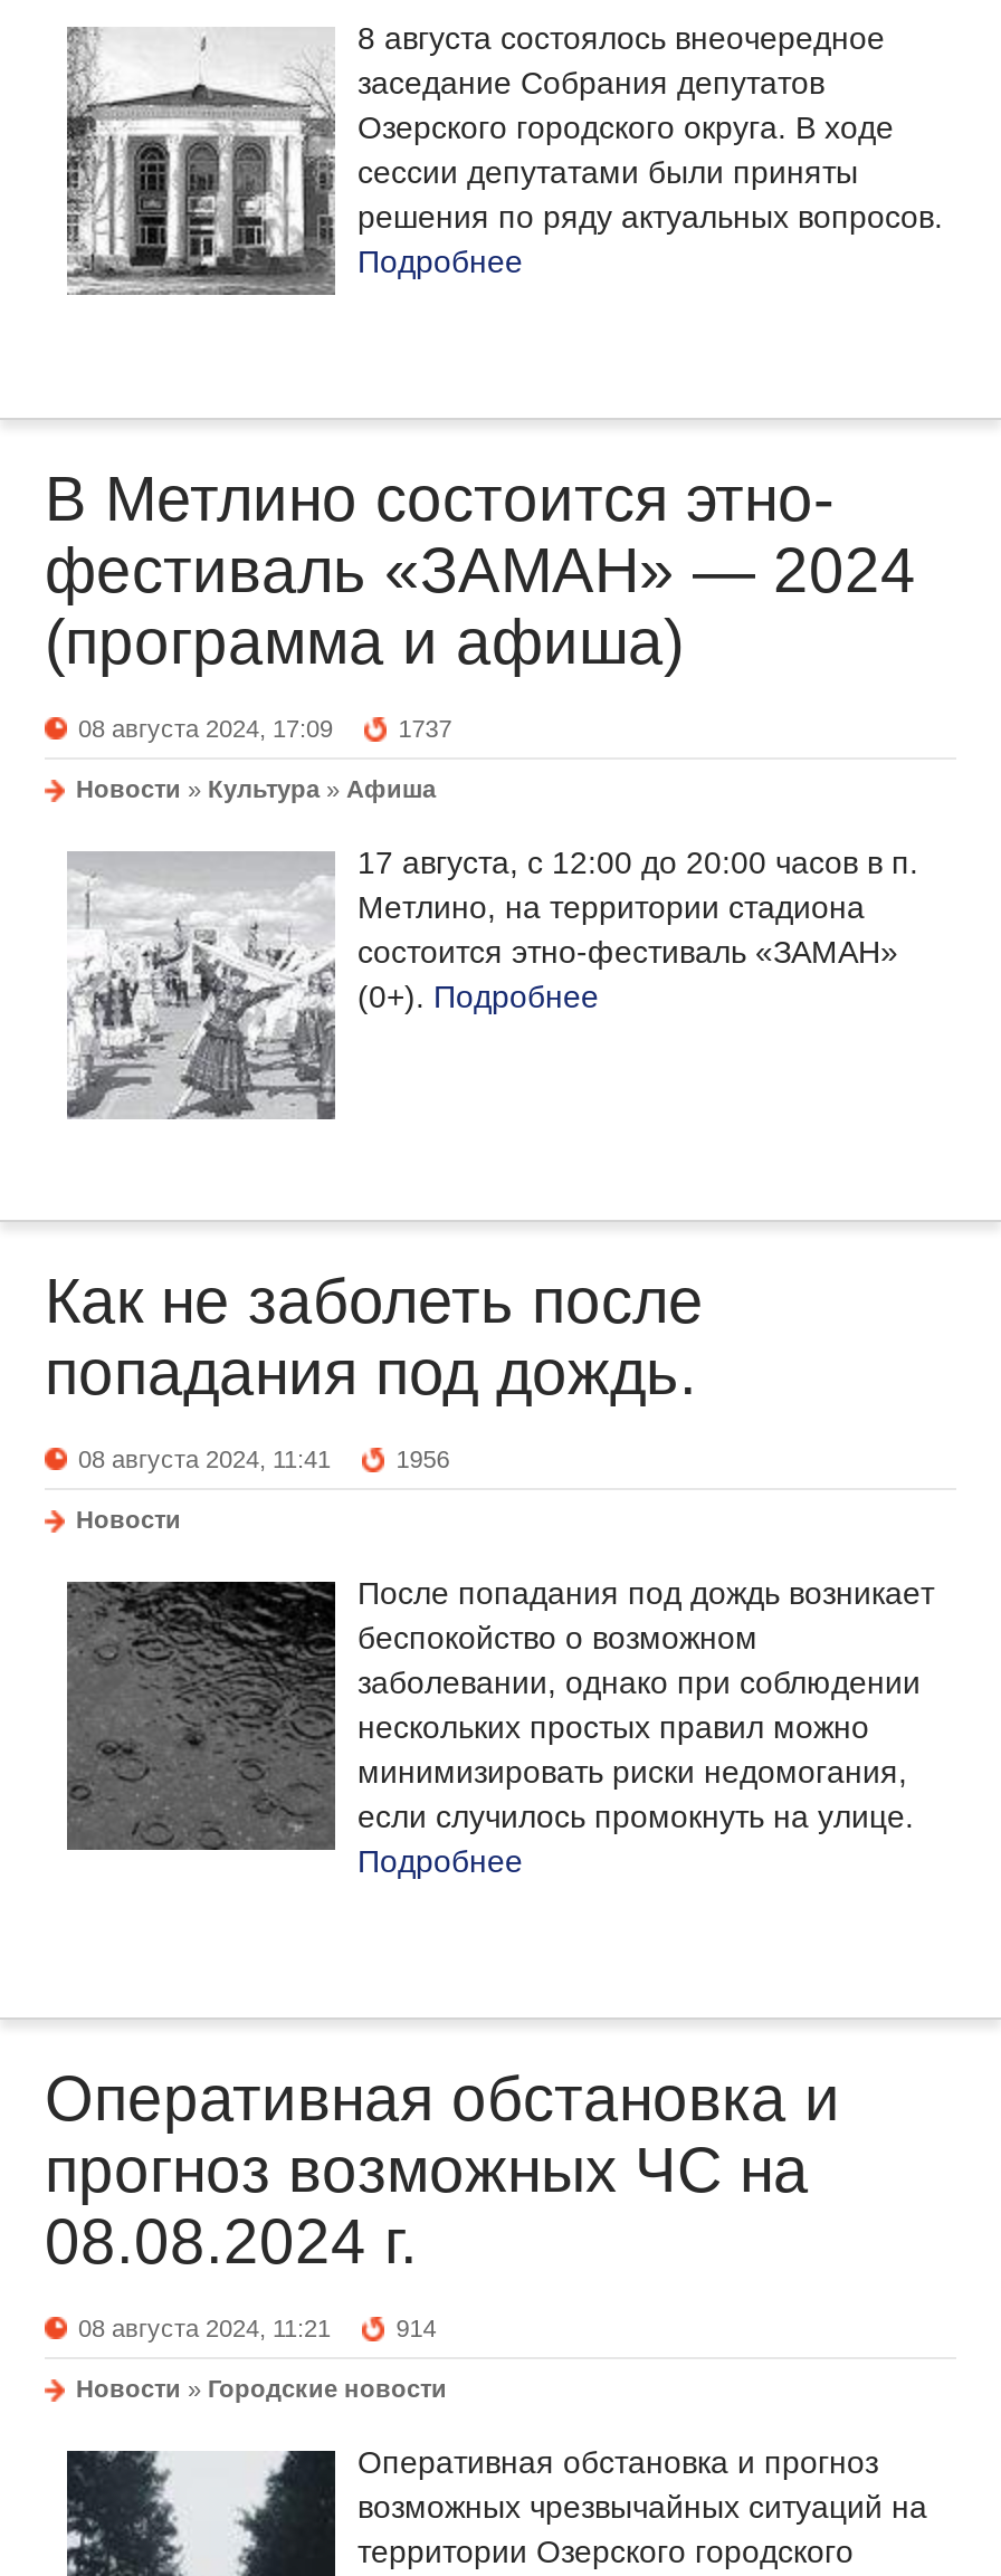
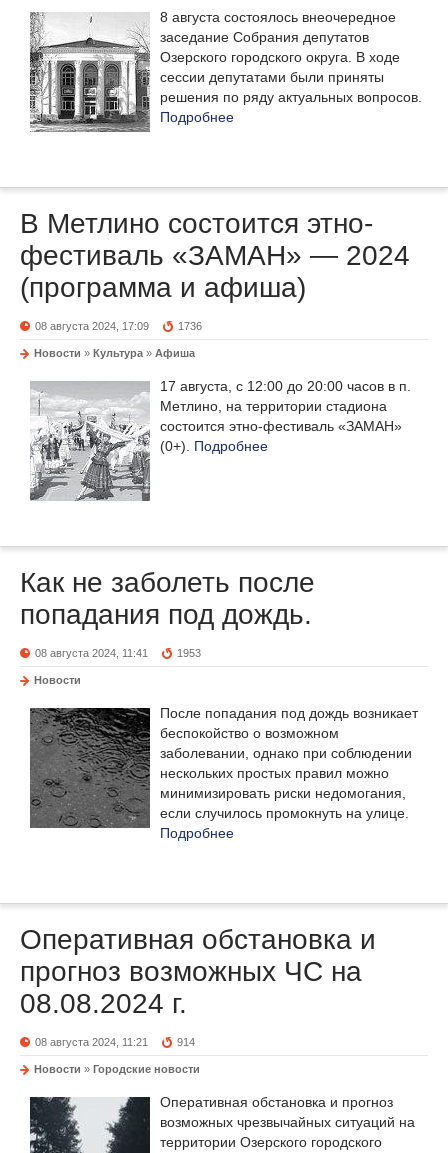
- 1737
+ 1736

- 1956
+ 1953
